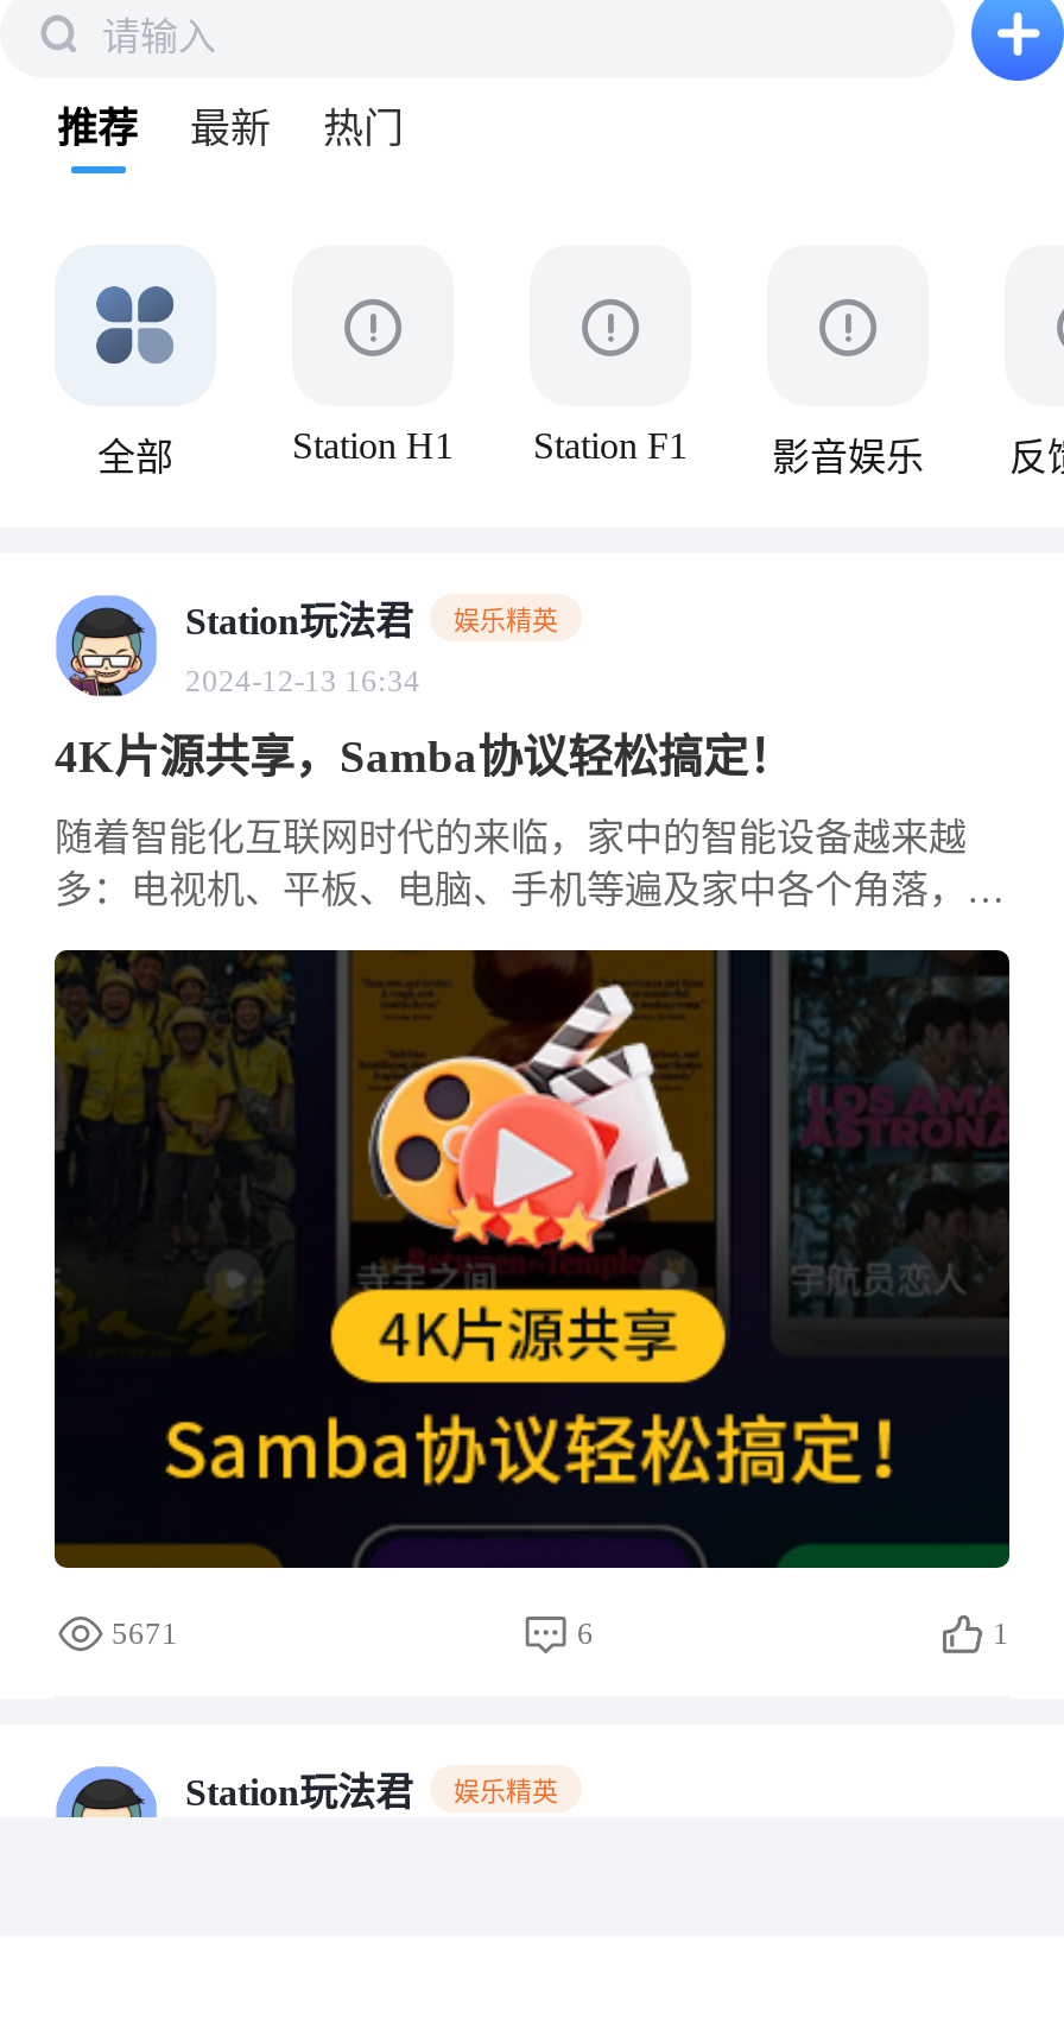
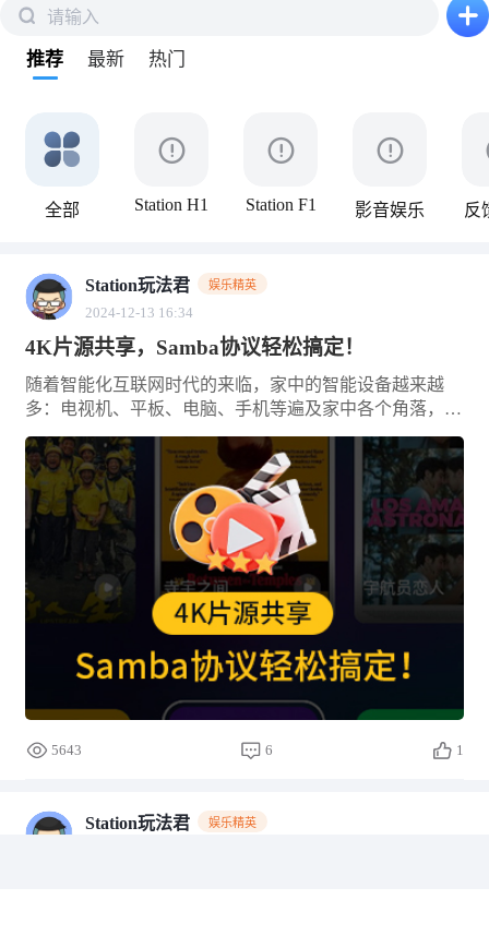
- 5671
+ 5643
